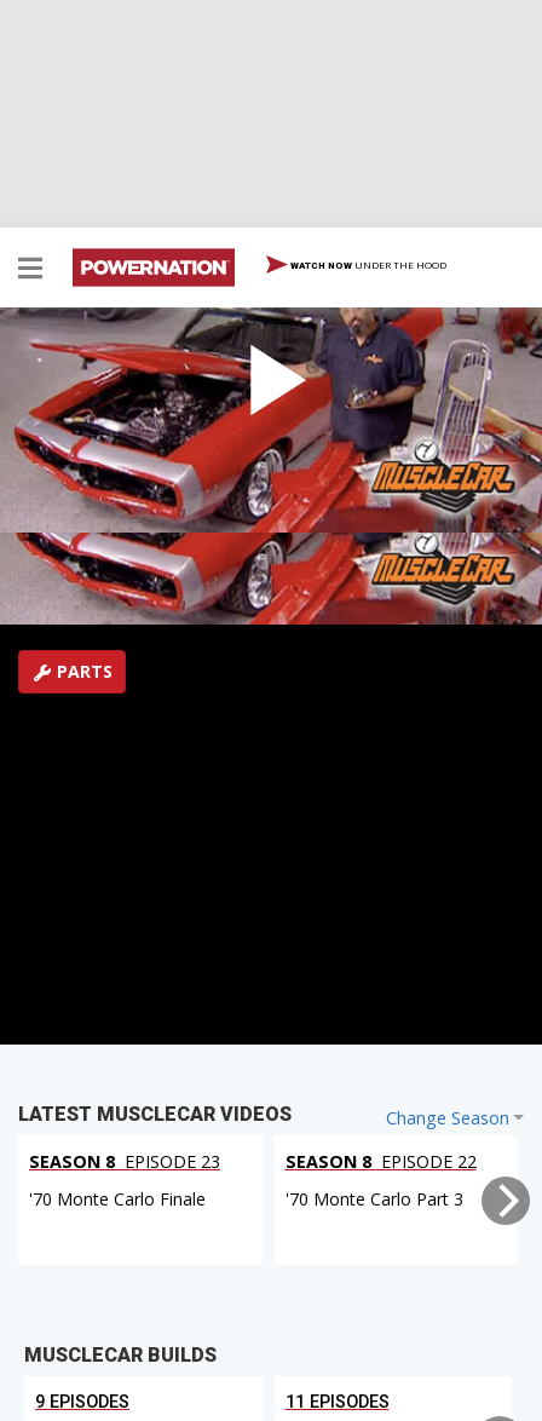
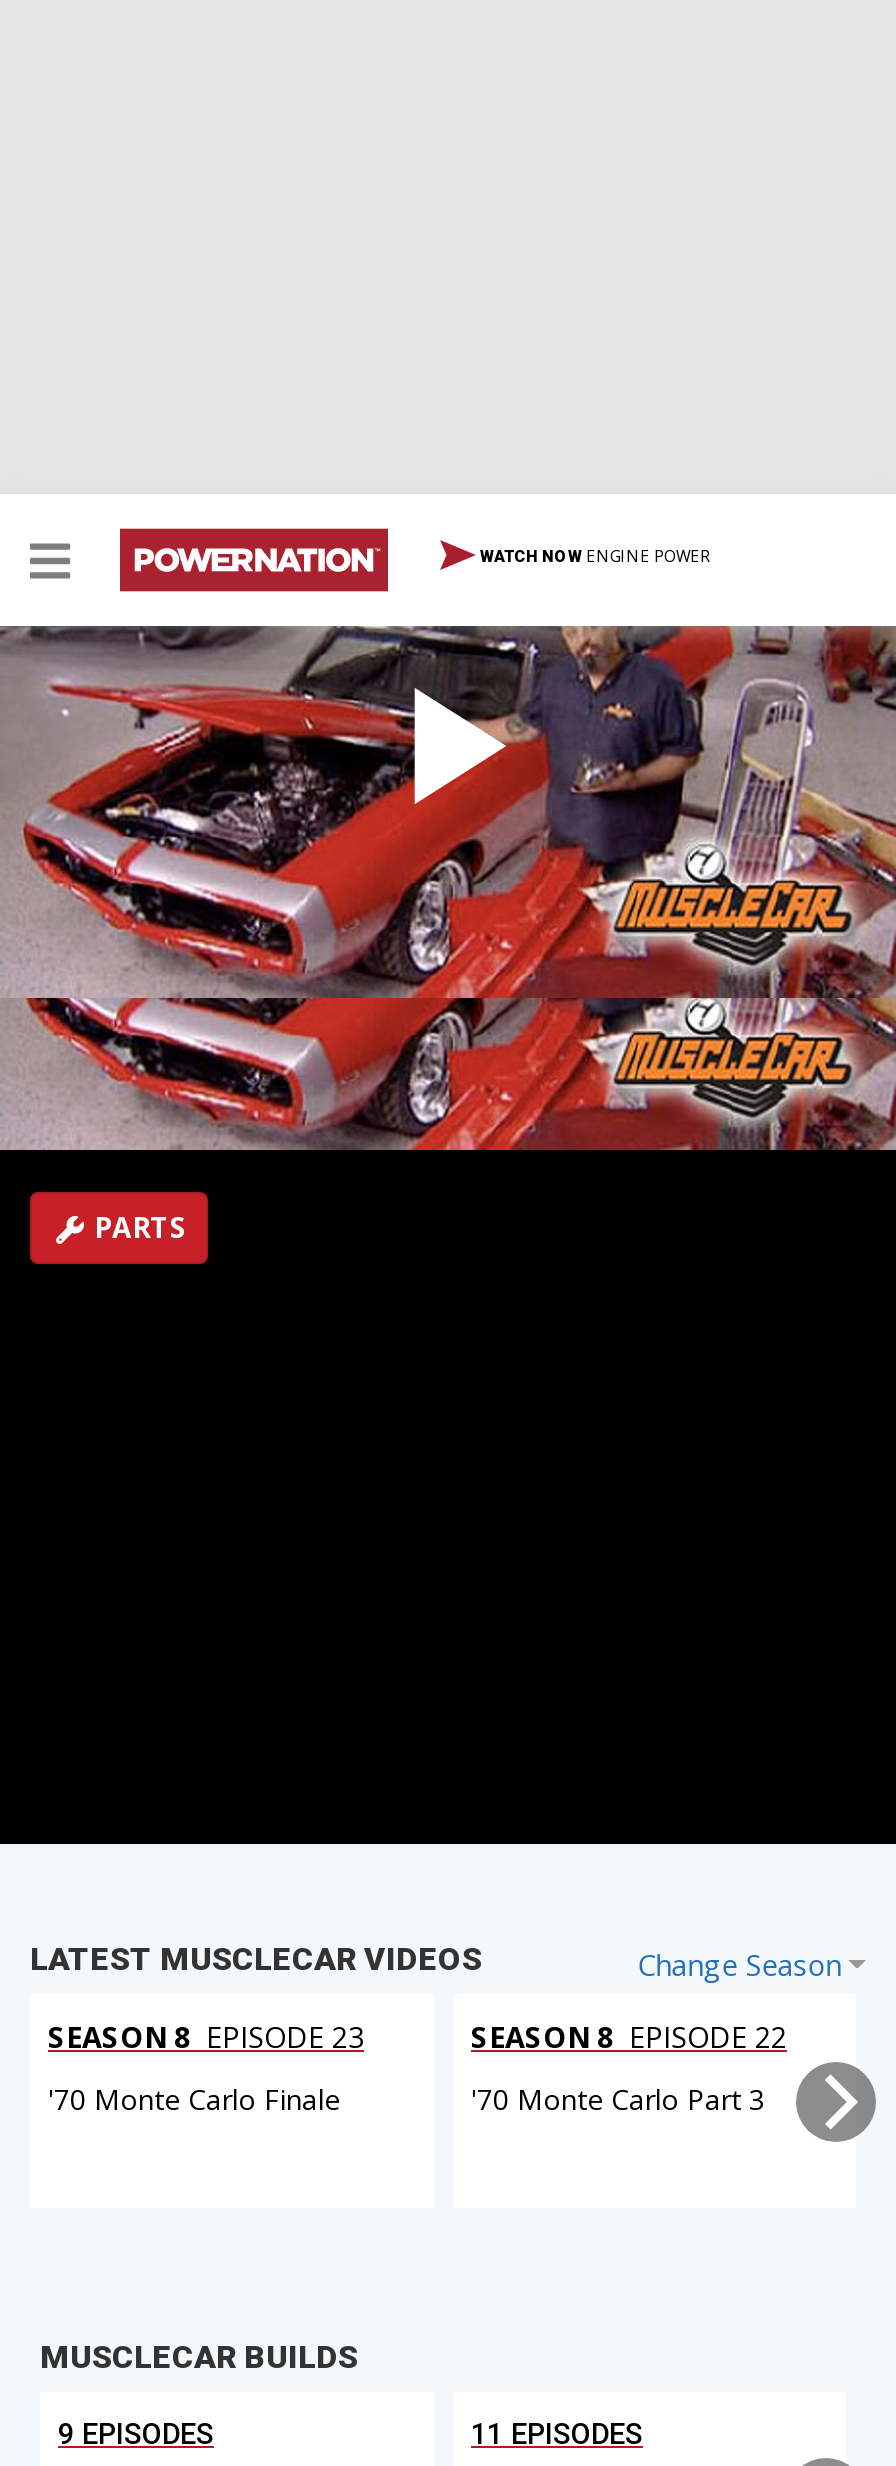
- WATCH NOW UNDER THE HOOD
+ WATCH NOW ENGINE POWER
